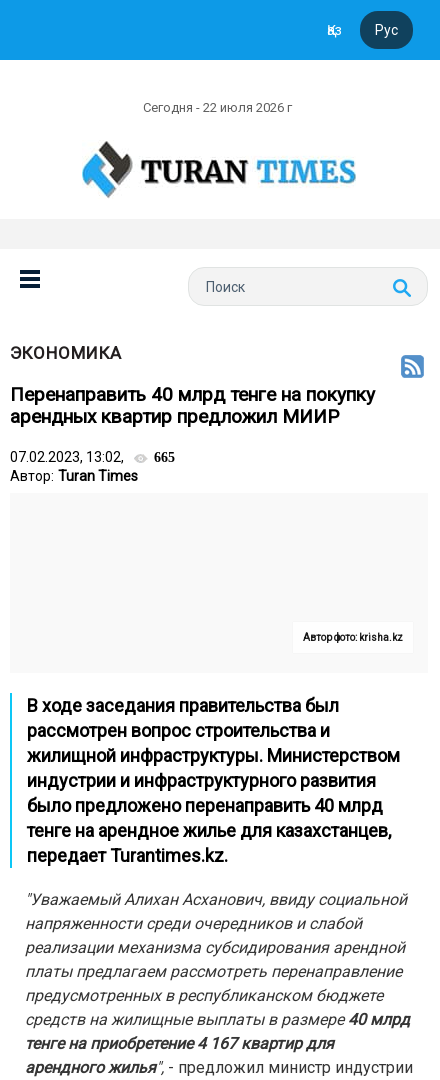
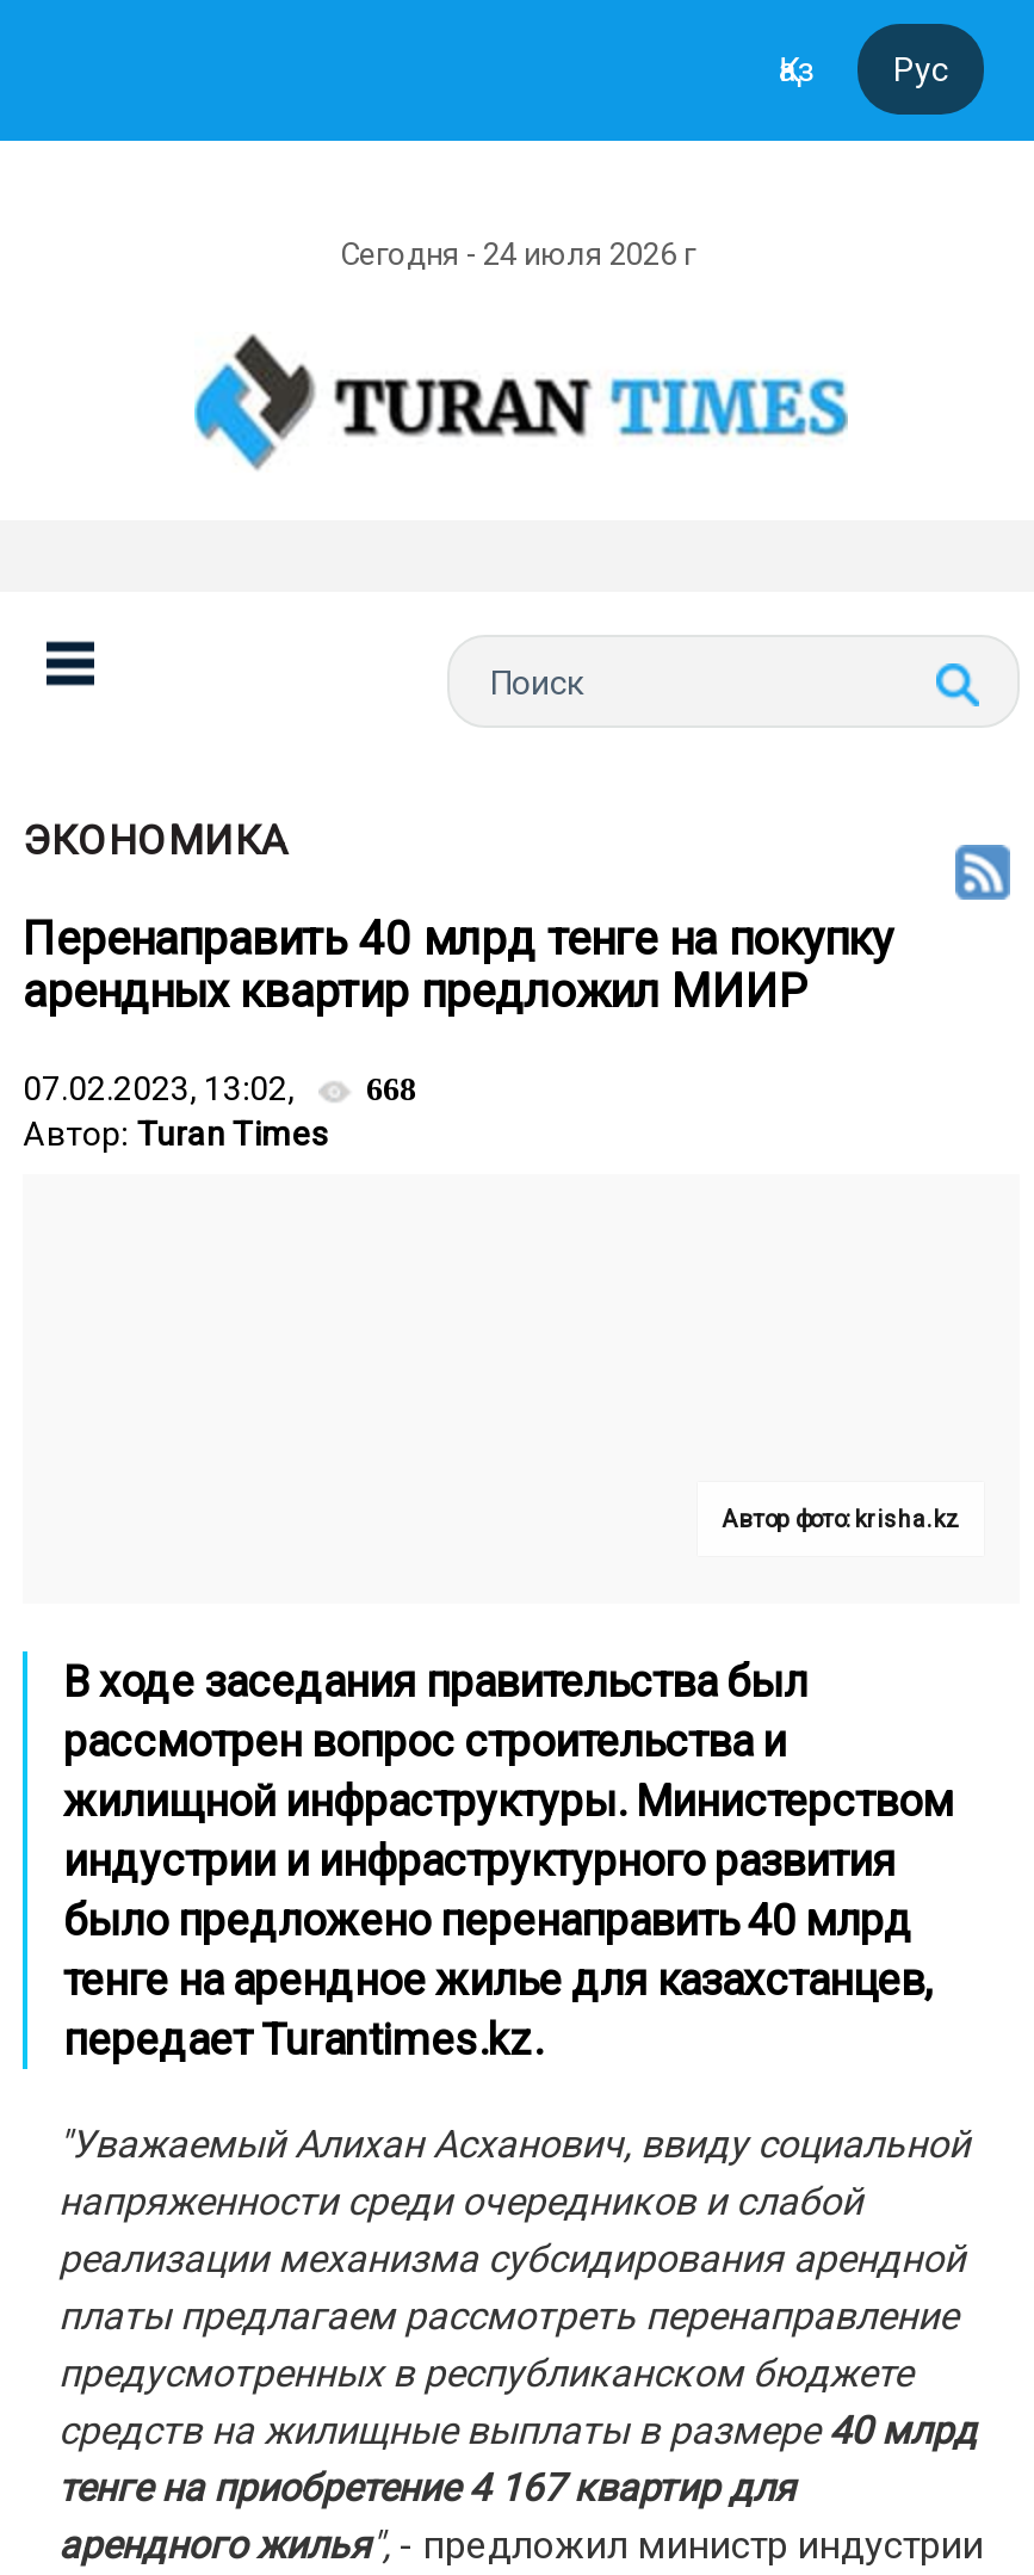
- Сегодня - 22 июля 2026 г
+ Сегодня - 24 июля 2026 г

- 07.02.2023, 13:02, 665
+ 07.02.2023, 13:02, 668
